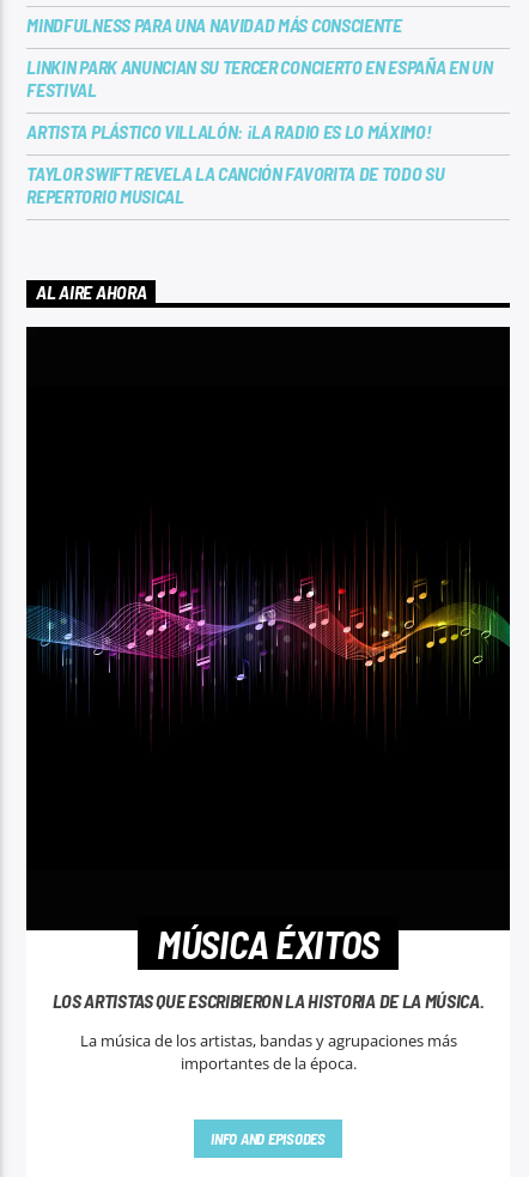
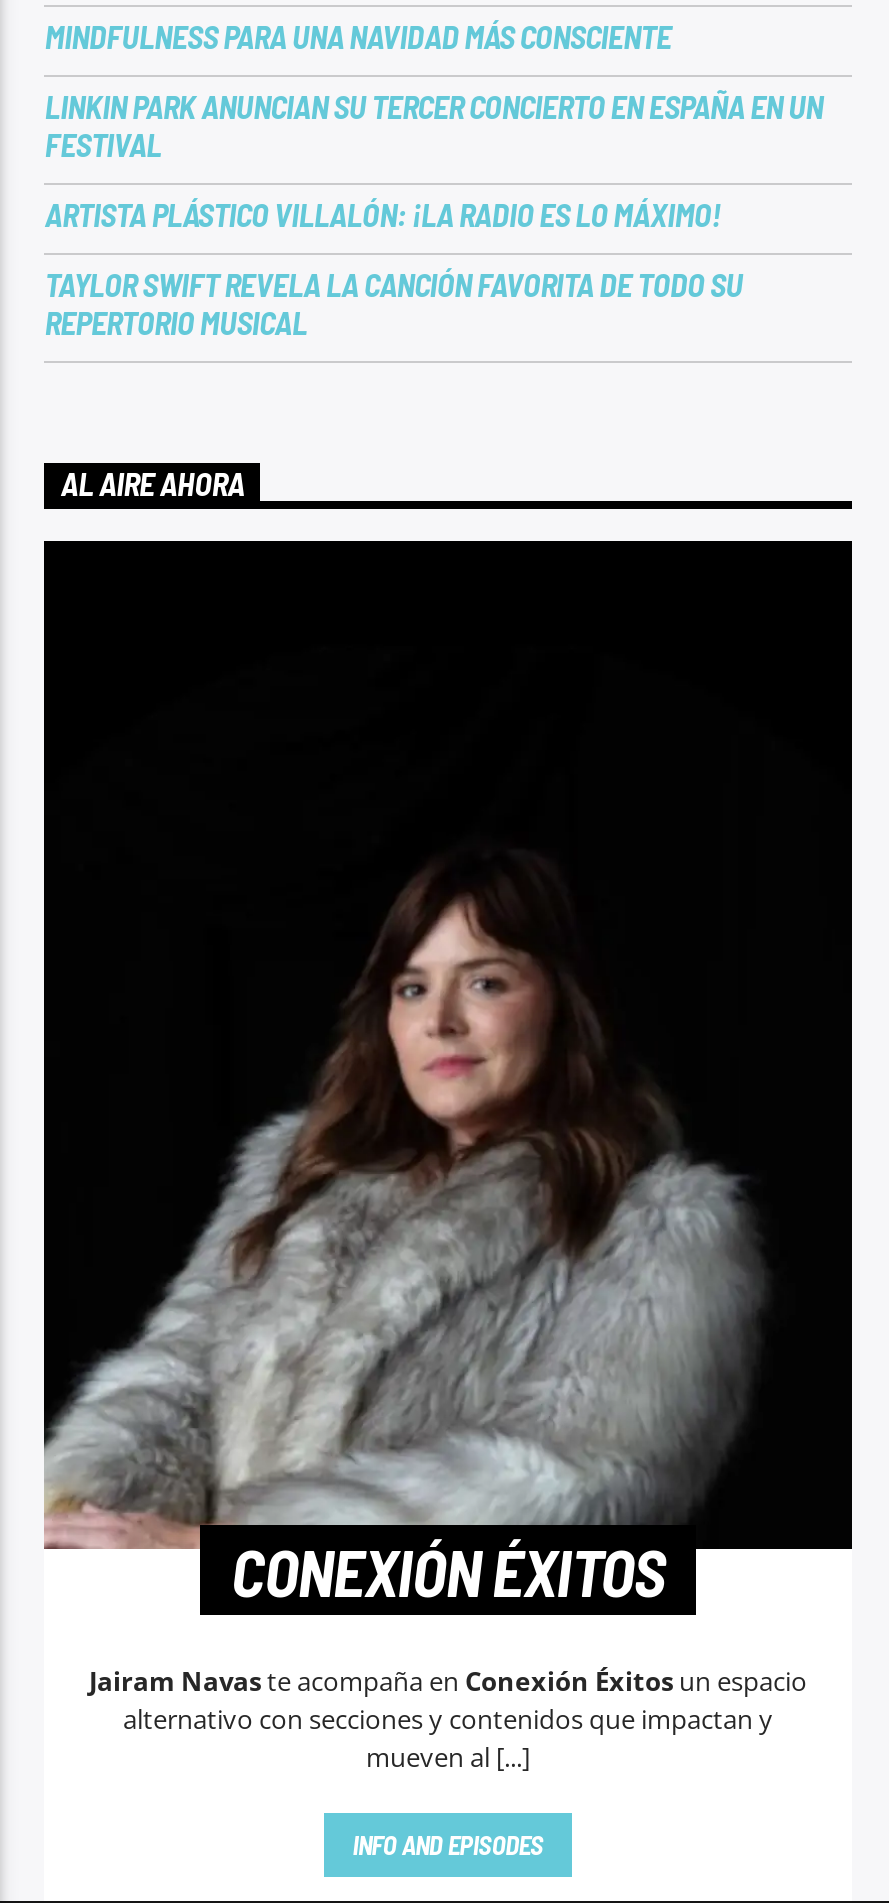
- [image]
- MÚSICA ÉXITOS
- LOS ARTISTAS QUE ESCRIBIERON LA HISTORIA DE LA MÚSICA.
- La música de los artistas, bandas y agrupaciones más
- importantes de la época.
+ [image]
+ CONEXIÓN ÉXITOS
+ Jairam Navaste acompaña en Conexión Éxitos un espacio
+ alternativo con secciones y contenidos que impactan y
+ mueven al [...]
